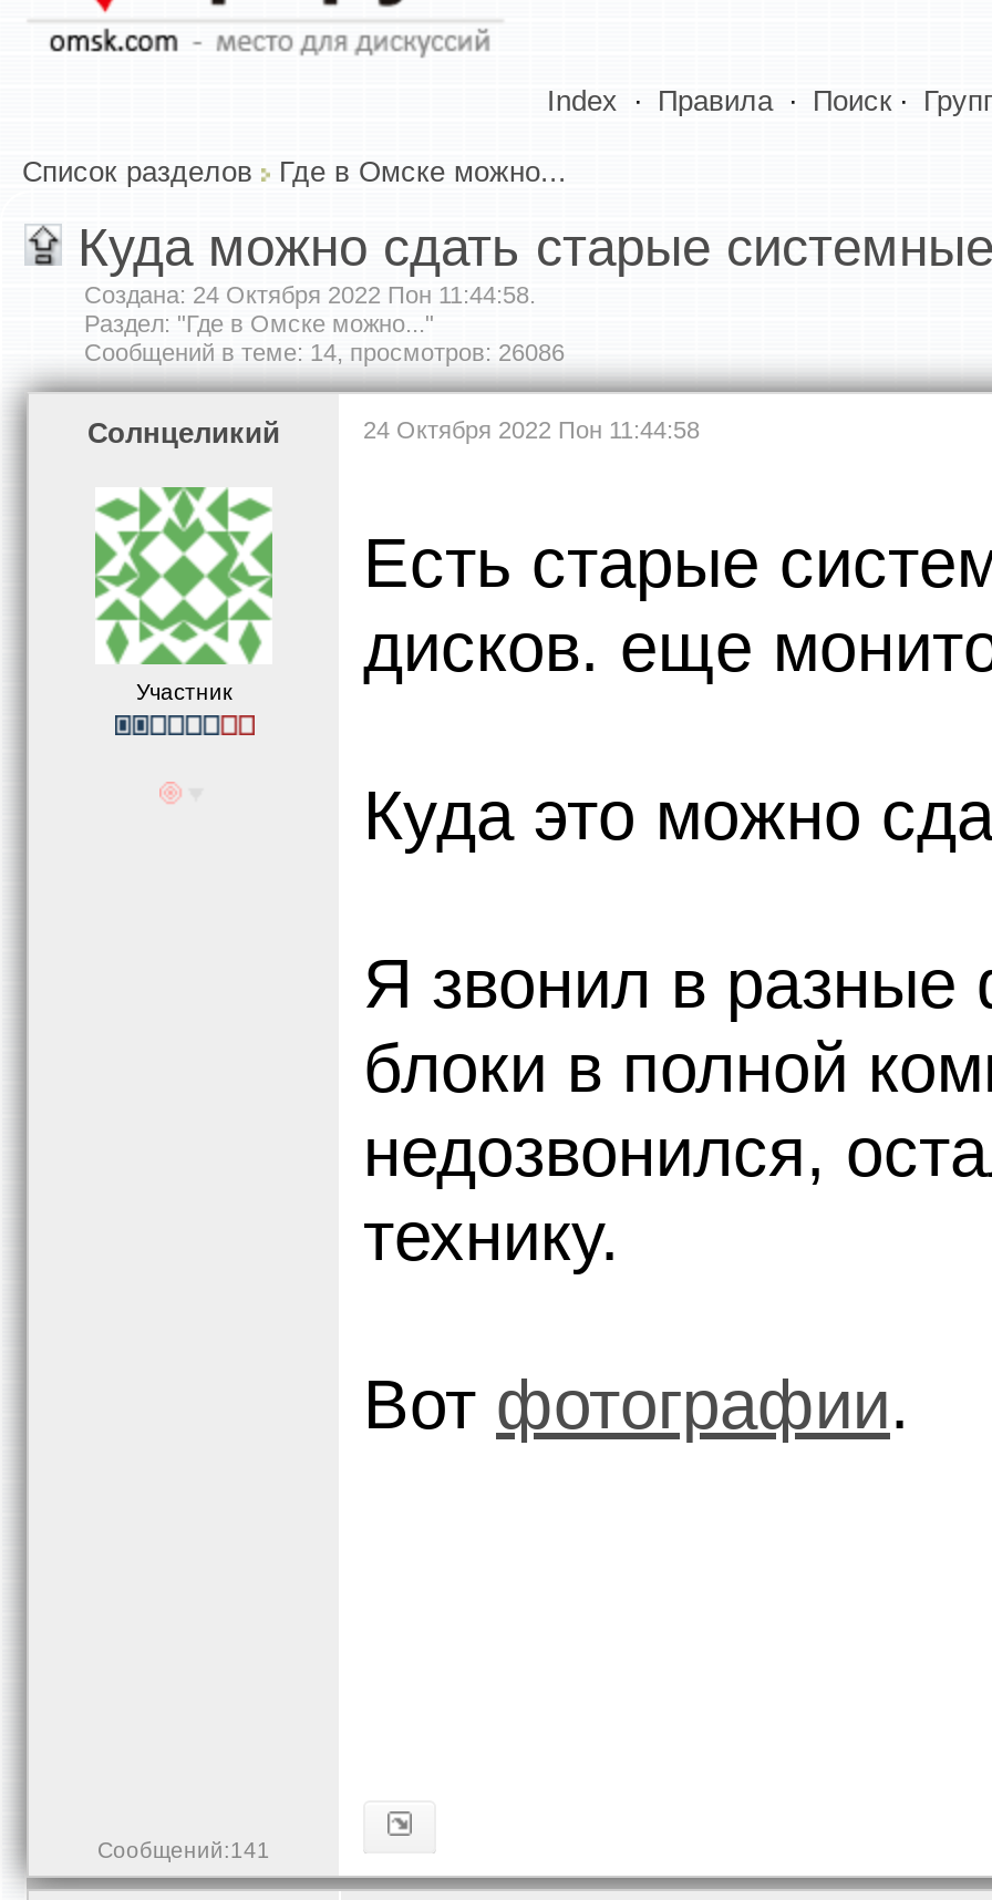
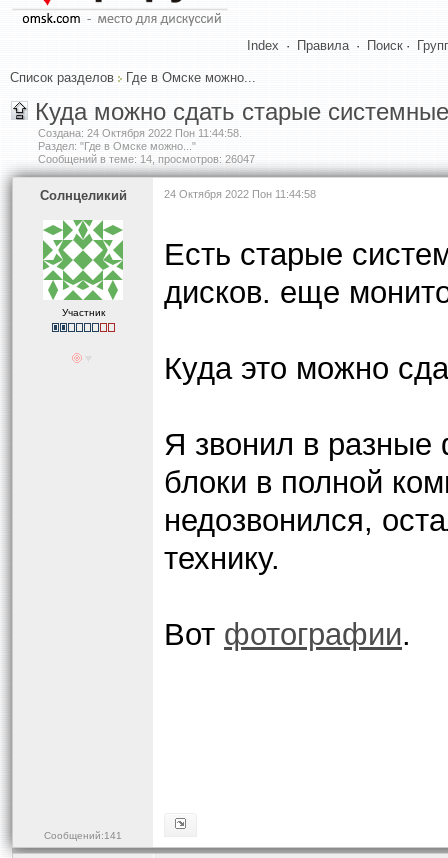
- Сообщений в теме: 14, просмотров: 26086
+ Сообщений в теме: 14, просмотров: 26047
